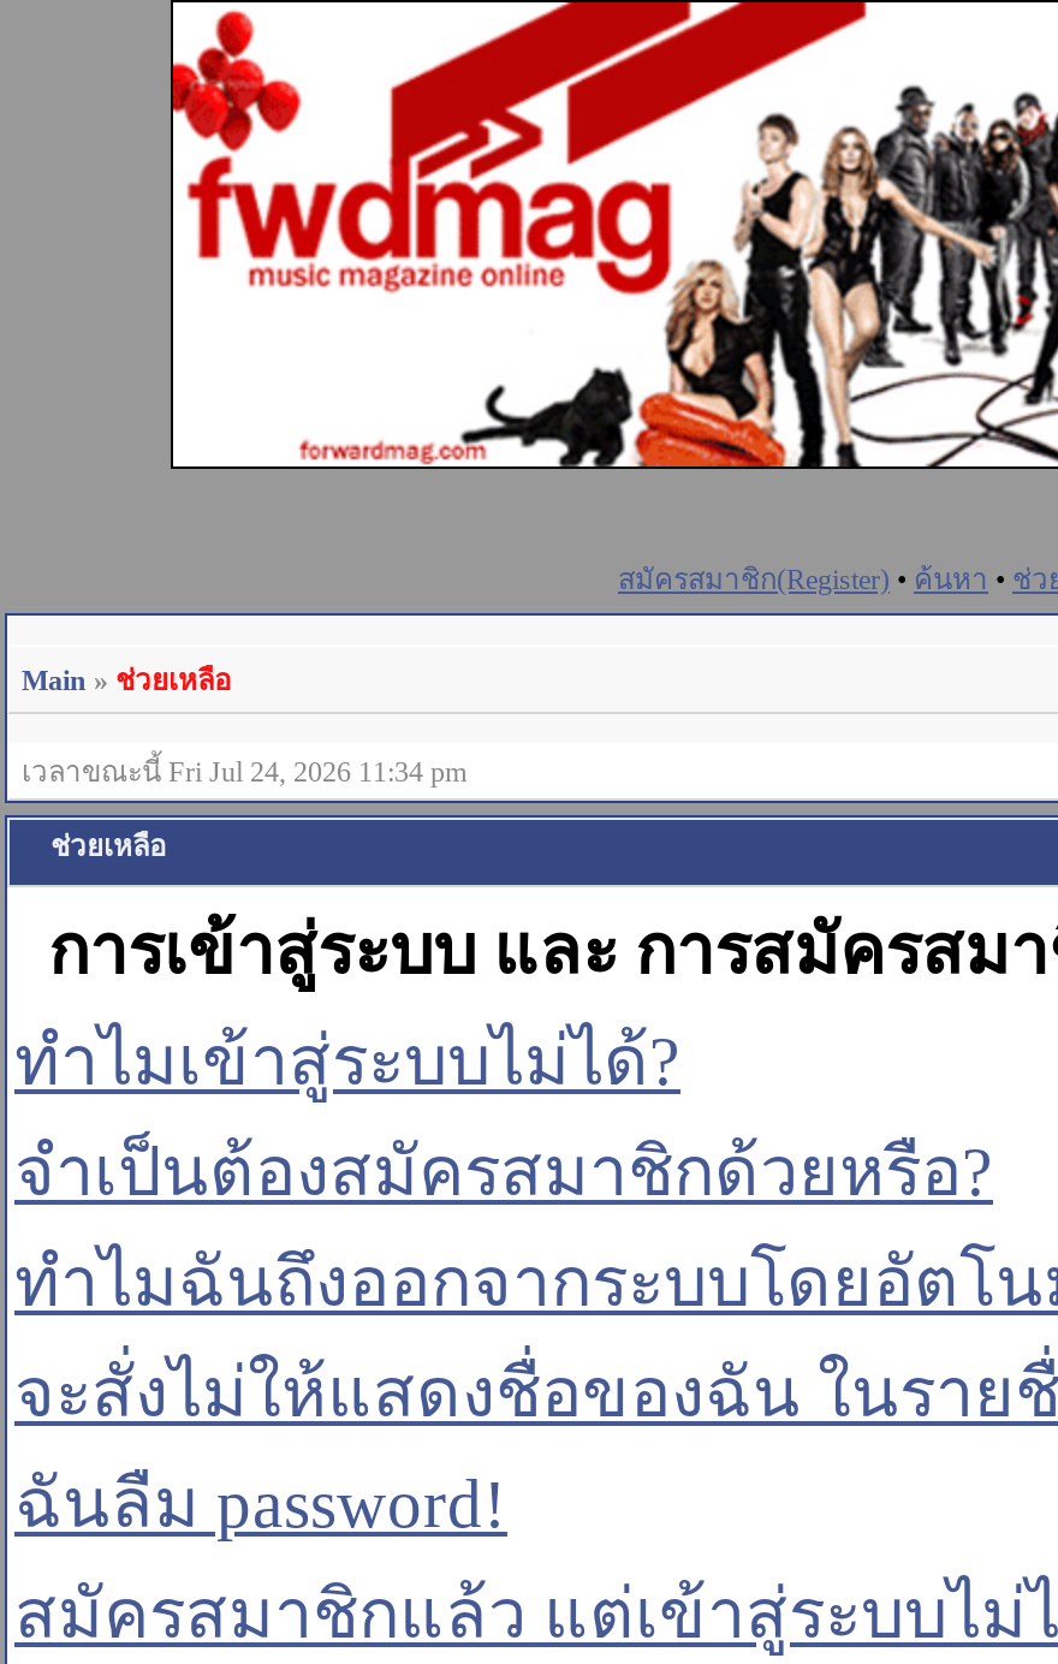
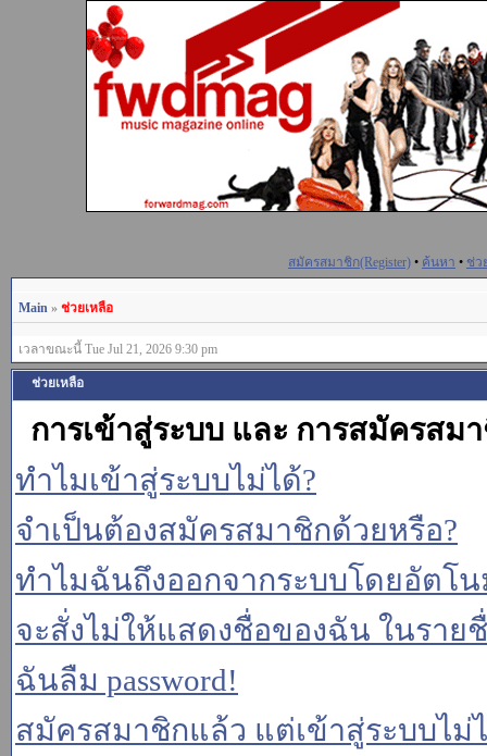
- เวลาขณะนี้ Fri Jul 24, 2026 11:34 pm
+ เวลาขณะนี้ Tue Jul 21, 2026 9:30 pm
